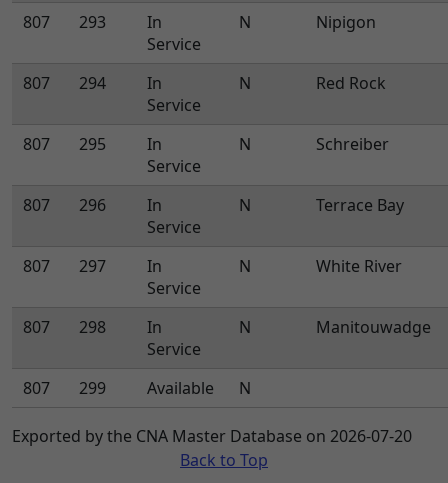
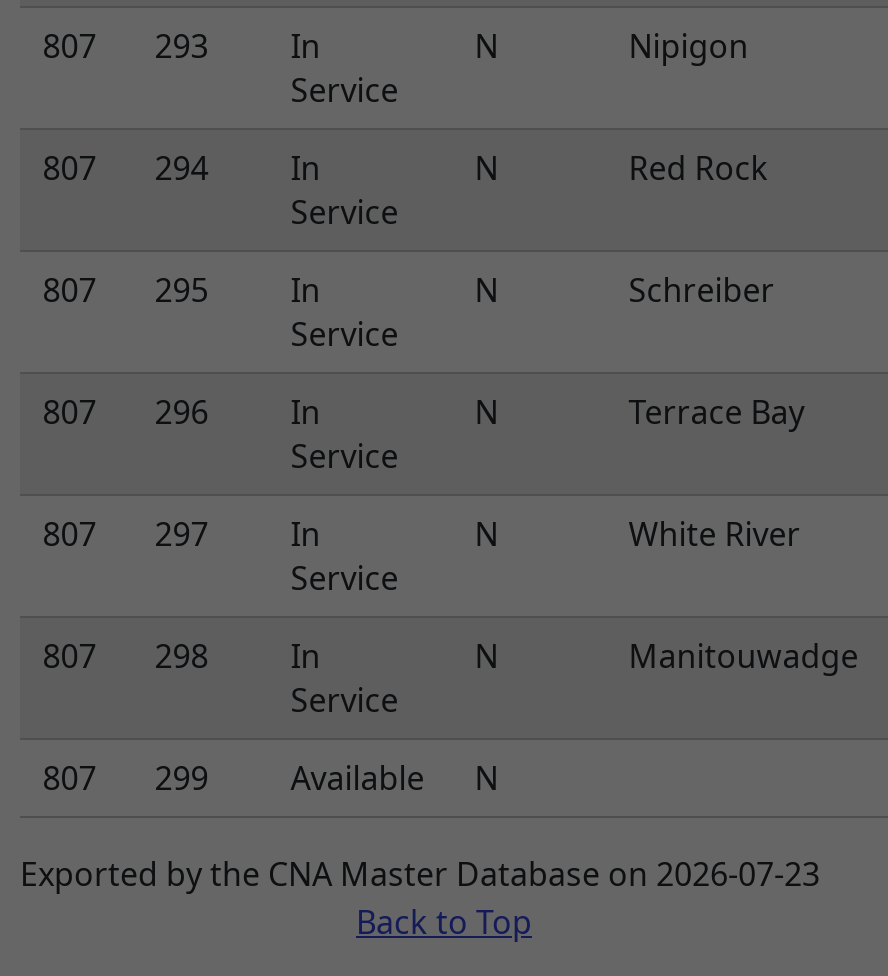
- Exported by the CNA Master Database on 2026-07-20
+ Exported by the CNA Master Database on 2026-07-23
